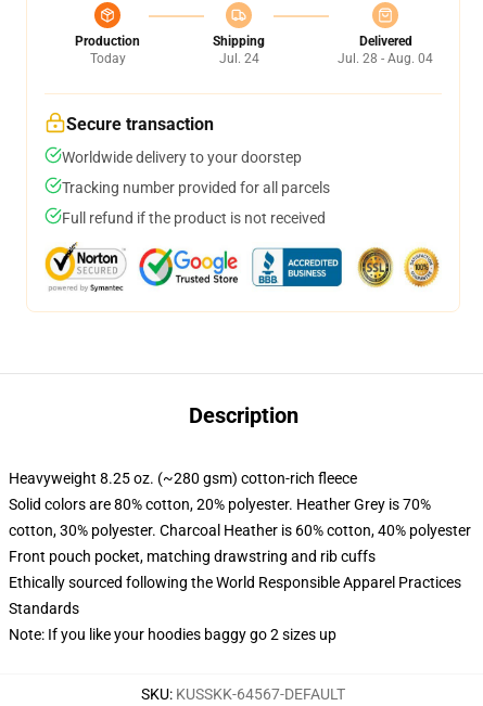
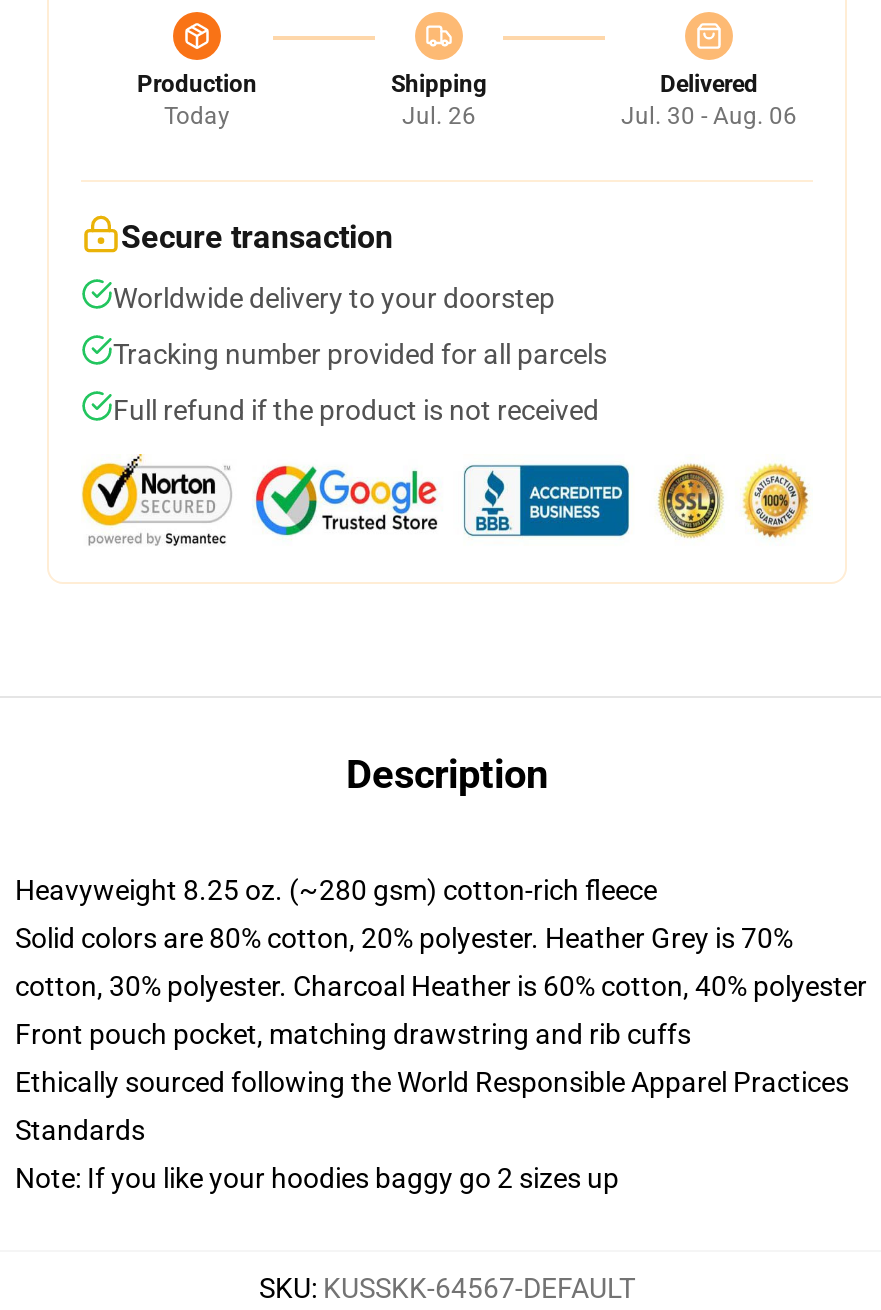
- Jul. 24
+ Jul. 26

- Jul. 28 - Aug. 04
+ Jul. 30 - Aug. 06
